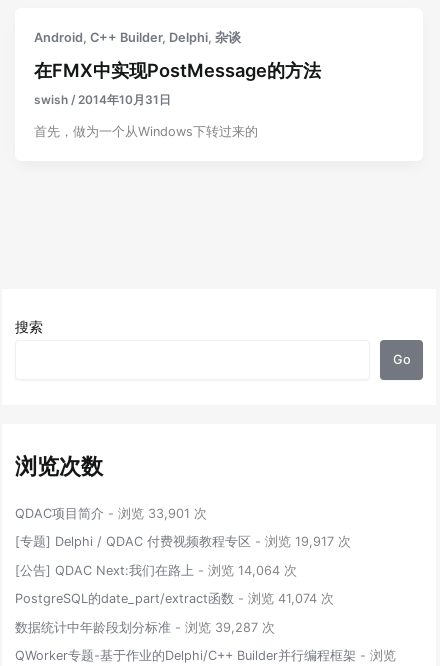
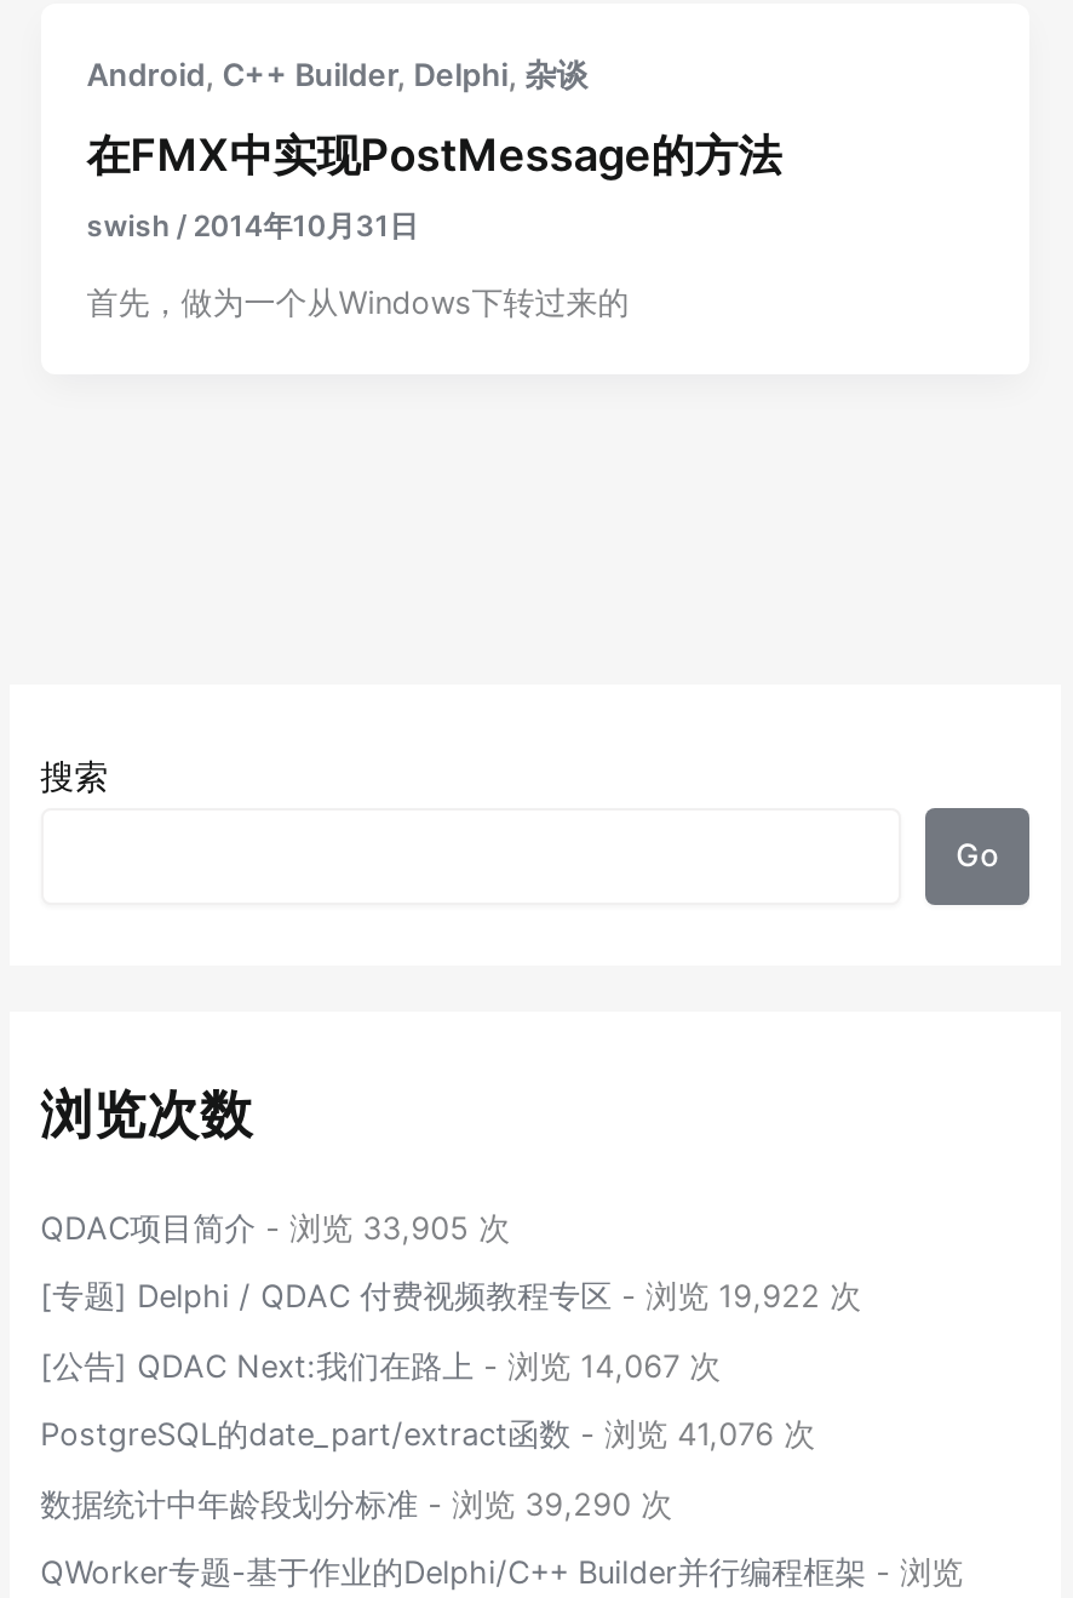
- QDAC项目简介- 浏览 33,901 次
+ QDAC项目简介- 浏览 33,905 次

- [专题] Delphi / QDAC 付费视频教程专区- 浏览 19,917 次
+ [专题] Delphi / QDAC 付费视频教程专区- 浏览 19,922 次

- [公告] QDAC Next:我们在路上- 浏览 14,064 次
+ [公告] QDAC Next:我们在路上- 浏览 14,067 次

- PostgreSQL的date_part/extract函数- 浏览 41,074 次
+ PostgreSQL的date_part/extract函数- 浏览 41,076 次

- 数据统计中年龄段划分标准- 浏览 39,287 次
+ 数据统计中年龄段划分标准- 浏览 39,290 次
